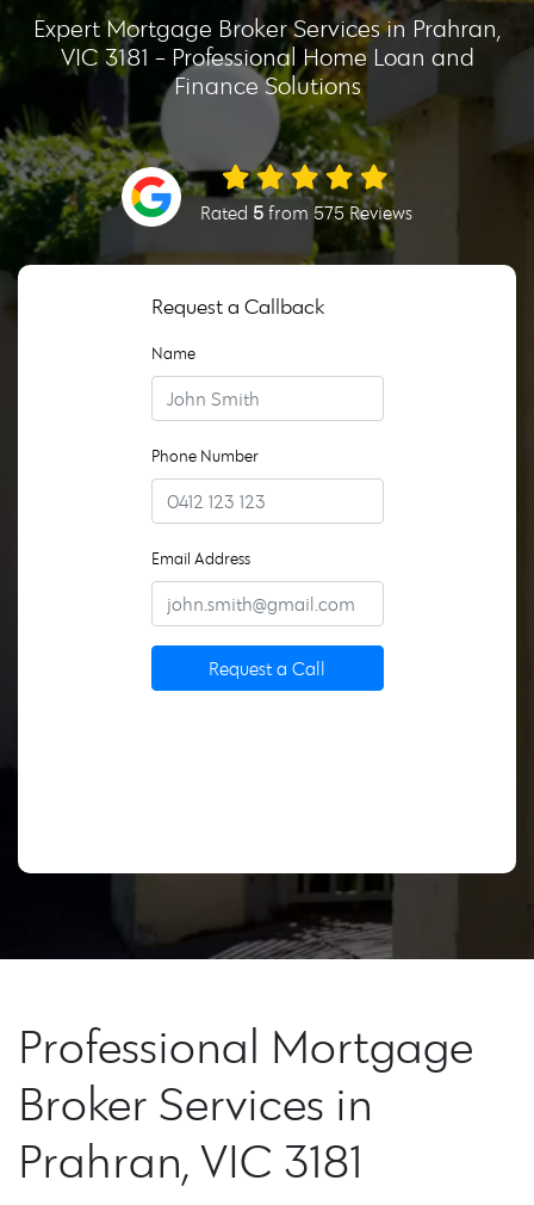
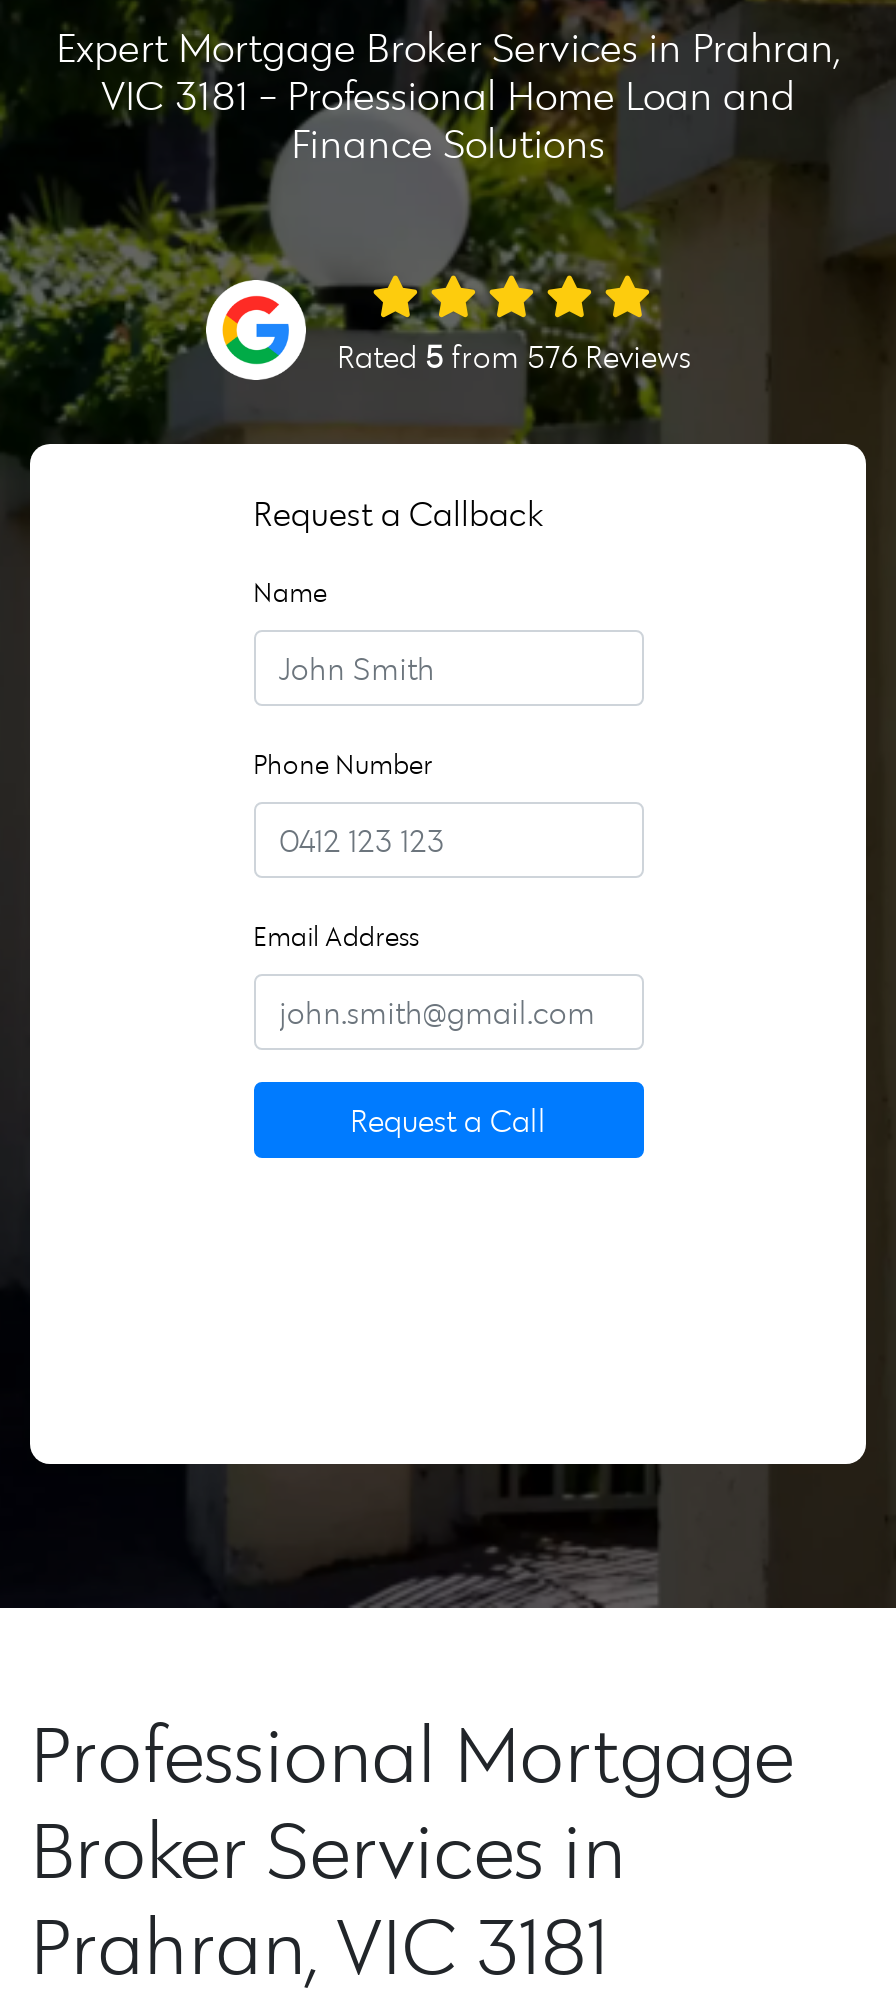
- Rated 5 from 575 Reviews
+ Rated 5 from 576 Reviews
